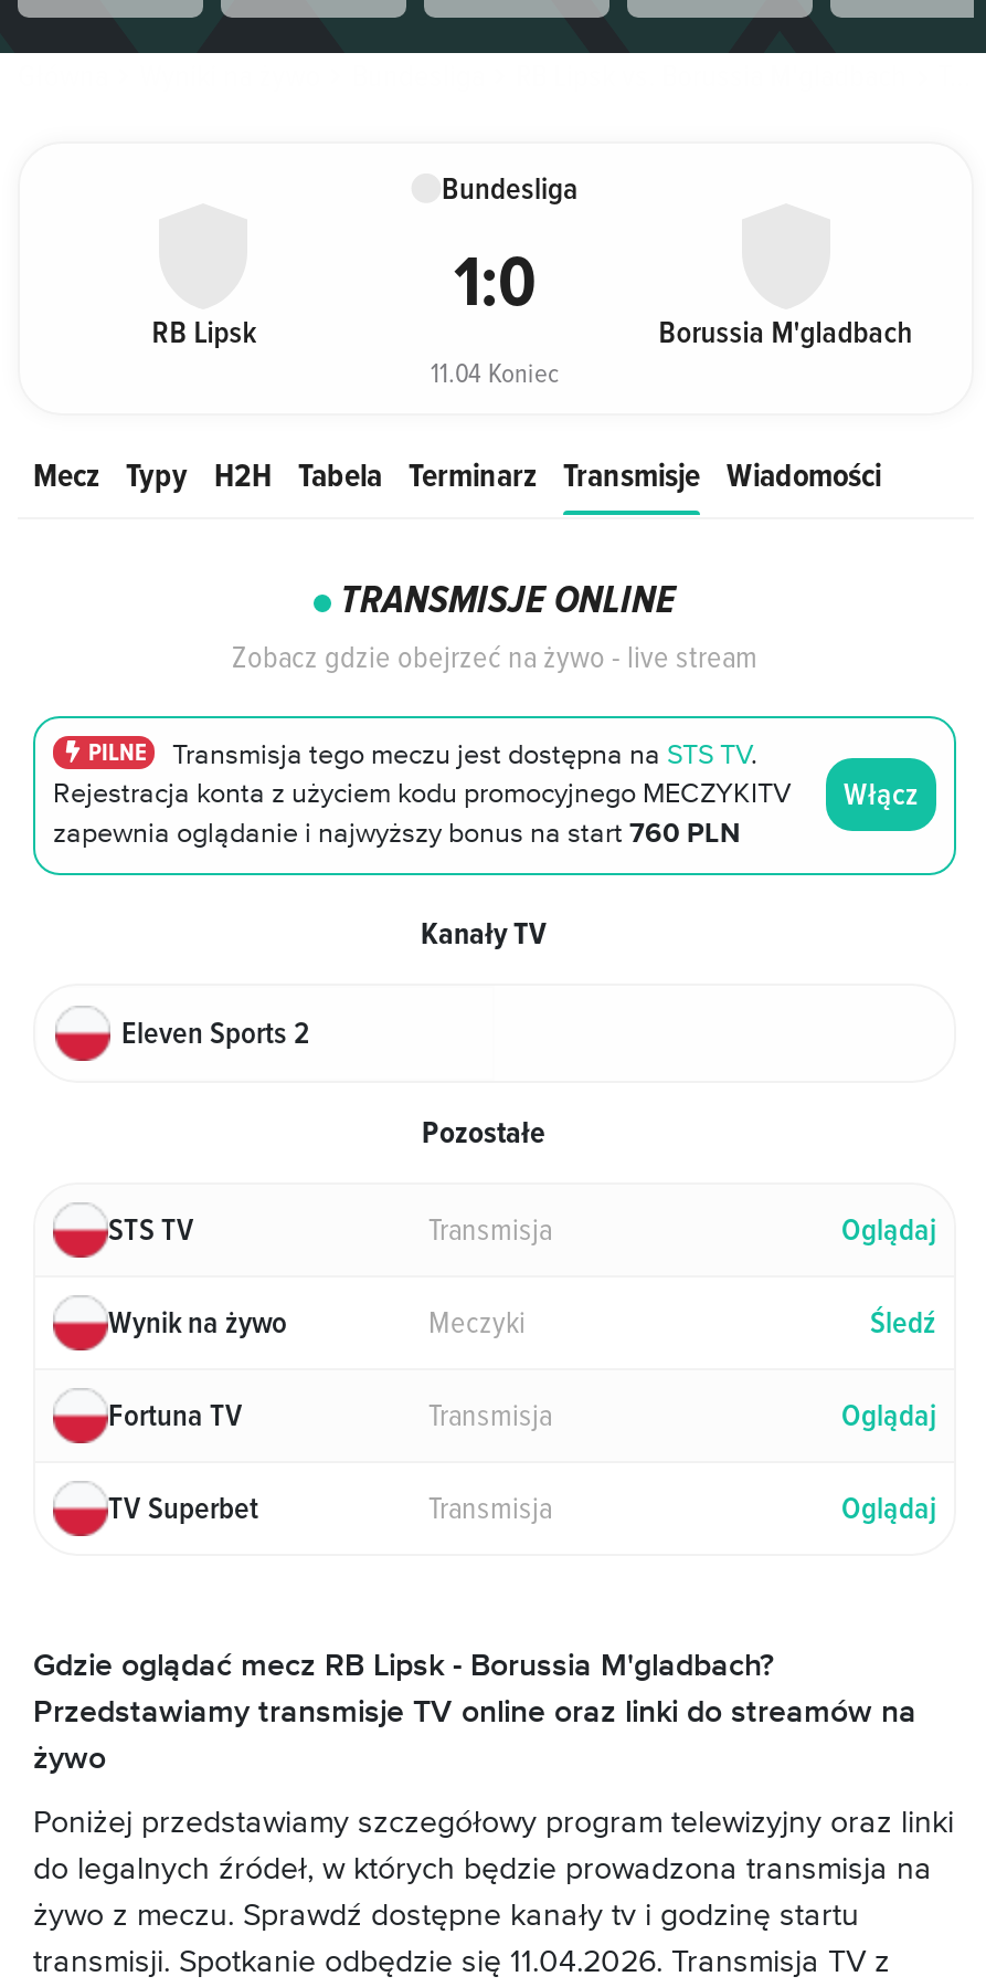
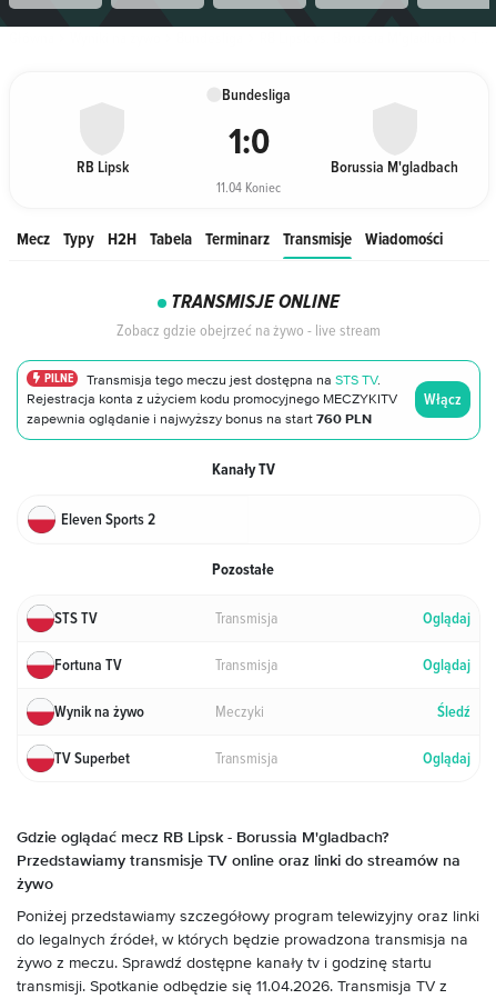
moved down: Wynik na żywo | Meczyki | Śledź

moved up: Fortuna TV | Transmisja | Oglądaj
